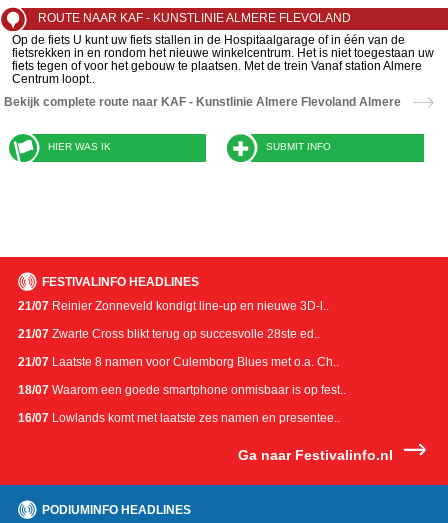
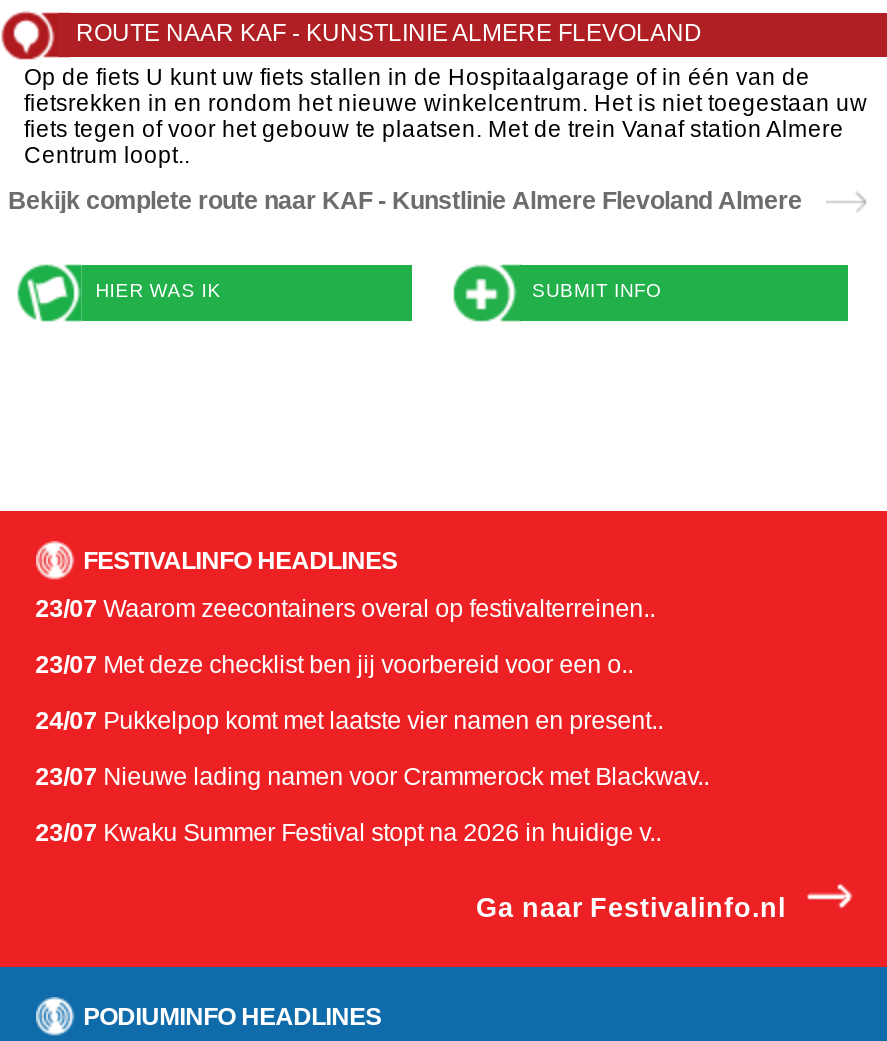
- 21/07 Reinier Zonneveld kondigt line-up en nieuwe 3D-l..
+ 23/07 Waarom zeecontainers overal op festivalterreinen..

- 21/07 Zwarte Cross blikt terug op succesvolle 28ste ed..
+ 23/07 Met deze checklist ben jij voorbereid voor een o..

- 21/07 Laatste 8 namen voor Culemborg Blues met o.a. Ch..
+ 24/07 Pukkelpop komt met laatste vier namen en present..

- 18/07 Waarom een goede smartphone onmisbaar is op fest..
+ 23/07 Nieuwe lading namen voor Crammerock met Blackwav..

- 16/07 Lowlands komt met laatste zes namen en presentee..
+ 23/07 Kwaku Summer Festival stopt na 2026 in huidige v..
